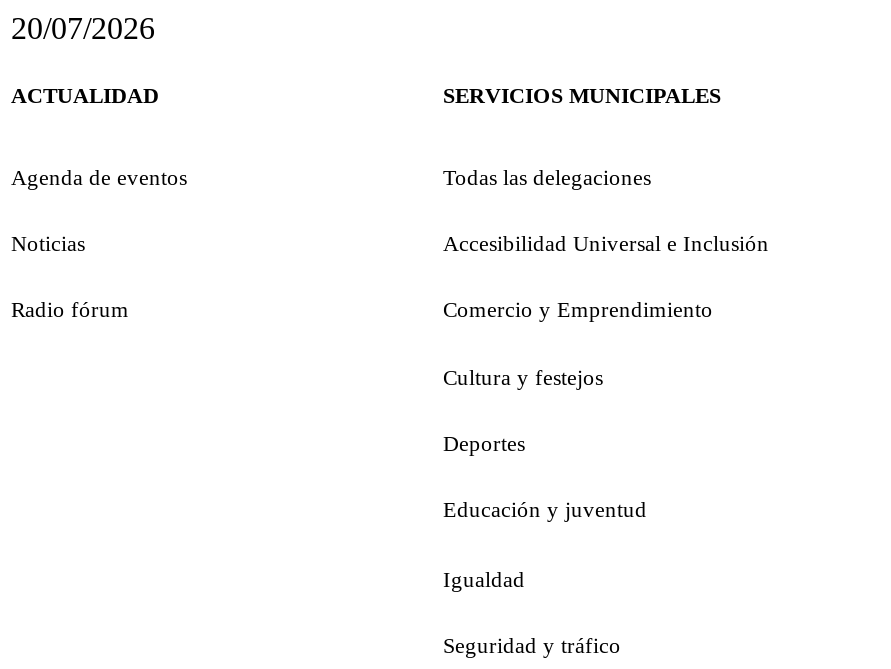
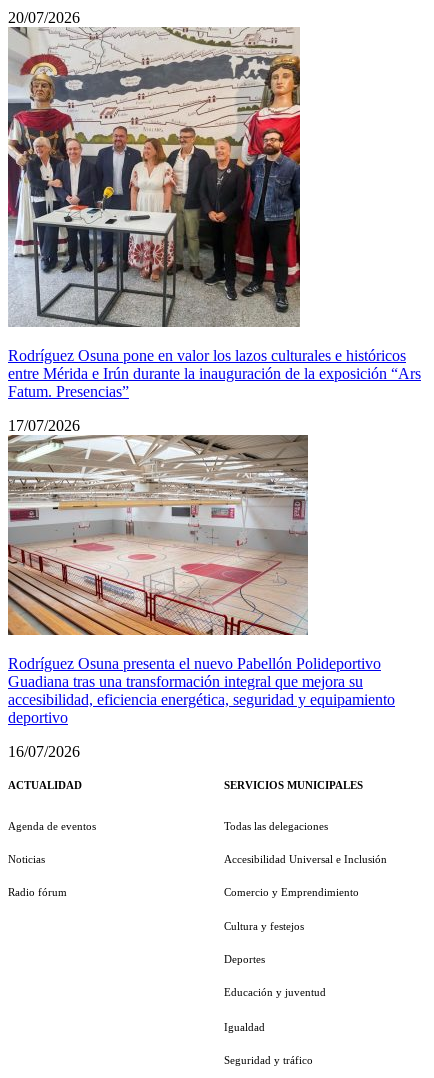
+ [image]
+ Rodríguez Osuna pone en valor los lazos culturales e históricos
+ entre Mérida e Irún durante la inauguración de la exposición “Ars
+ Fatum. Presencias”
+ 17/07/2026

+ [image]
+ Rodríguez Osuna presenta el nuevo Pabellón Polideportivo
+ Guadiana tras una transformación integral que mejora su
+ accesibilidad, eficiencia energética, seguridad y equipamiento
+ deportivo
+ 16/07/2026
